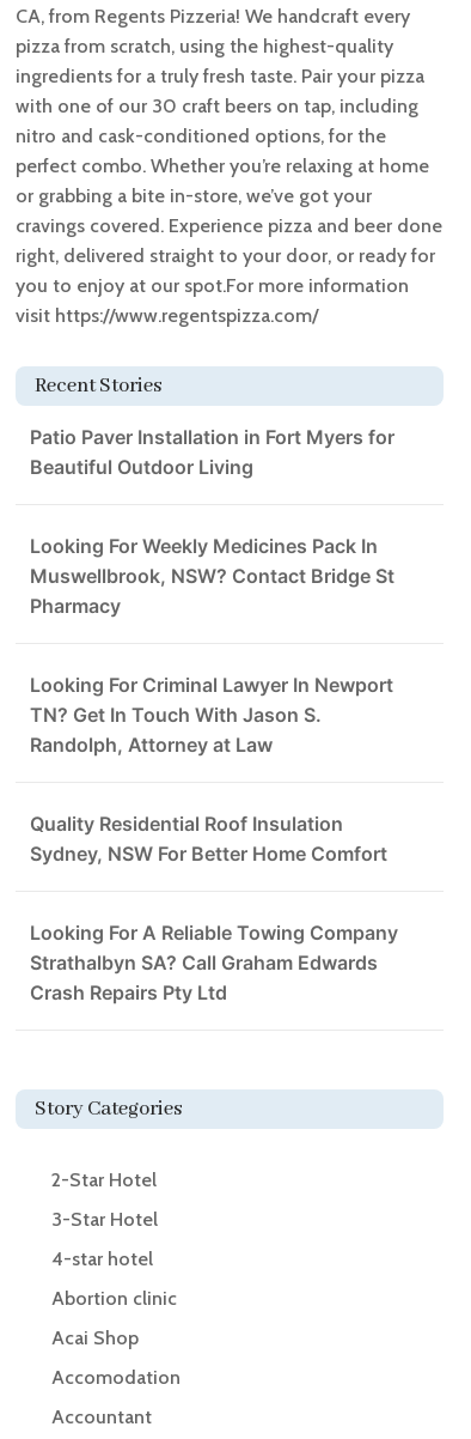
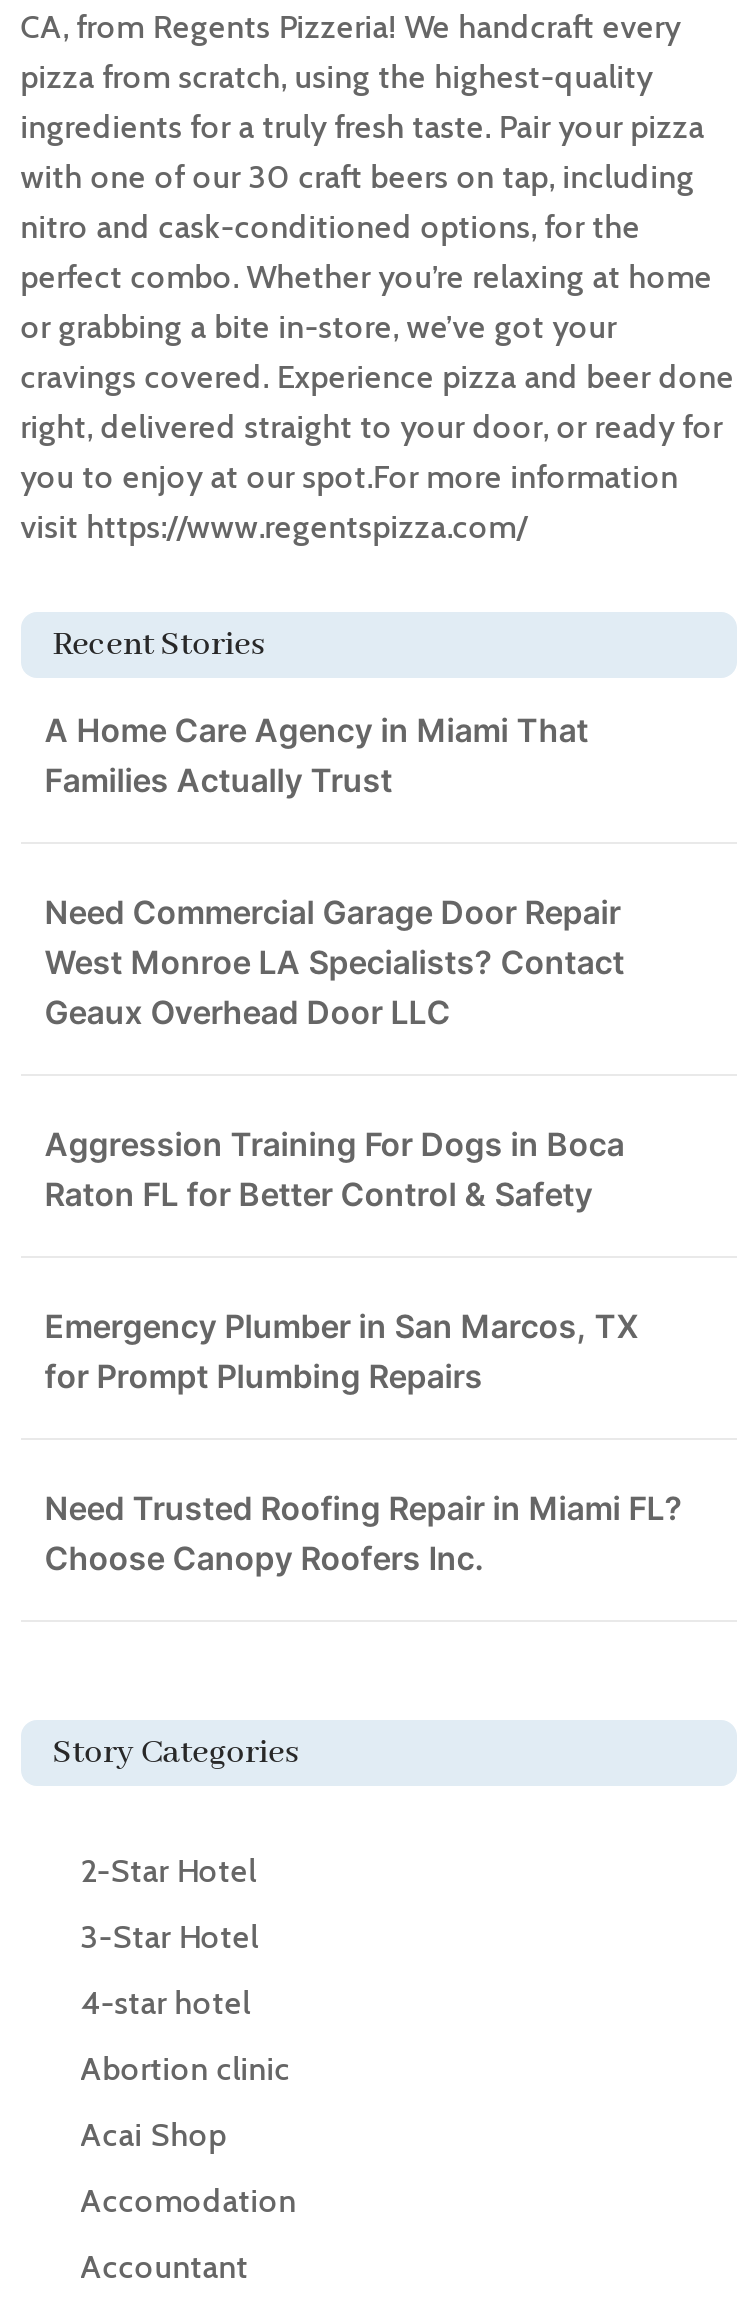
- Patio Paver Installation in Fort Myers for
- Beautiful Outdoor Living
+ A Home Care Agency in Miami That
+ Families Actually Trust

- Looking For Weekly Medicines Pack In
- Muswellbrook, NSW? Contact Bridge St
- Pharmacy
+ Need Commercial Garage Door Repair
+ West Monroe LA Specialists? Contact
+ Geaux Overhead Door LLC

- Looking For Criminal Lawyer In Newport
- TN? Get In Touch With Jason S.
- Randolph, Attorney at Law
+ Aggression Training For Dogs in Boca
+ Raton FL for Better Control & Safety

- Quality Residential Roof Insulation
- Sydney, NSW For Better Home Comfort
+ Emergency Plumber in San Marcos, TX
+ for Prompt Plumbing Repairs

- Looking For A Reliable Towing Company
- Strathalbyn SA? Call Graham Edwards
- Crash Repairs Pty Ltd
+ Need Trusted Roofing Repair in Miami FL?
+ Choose Canopy Roofers Inc.
